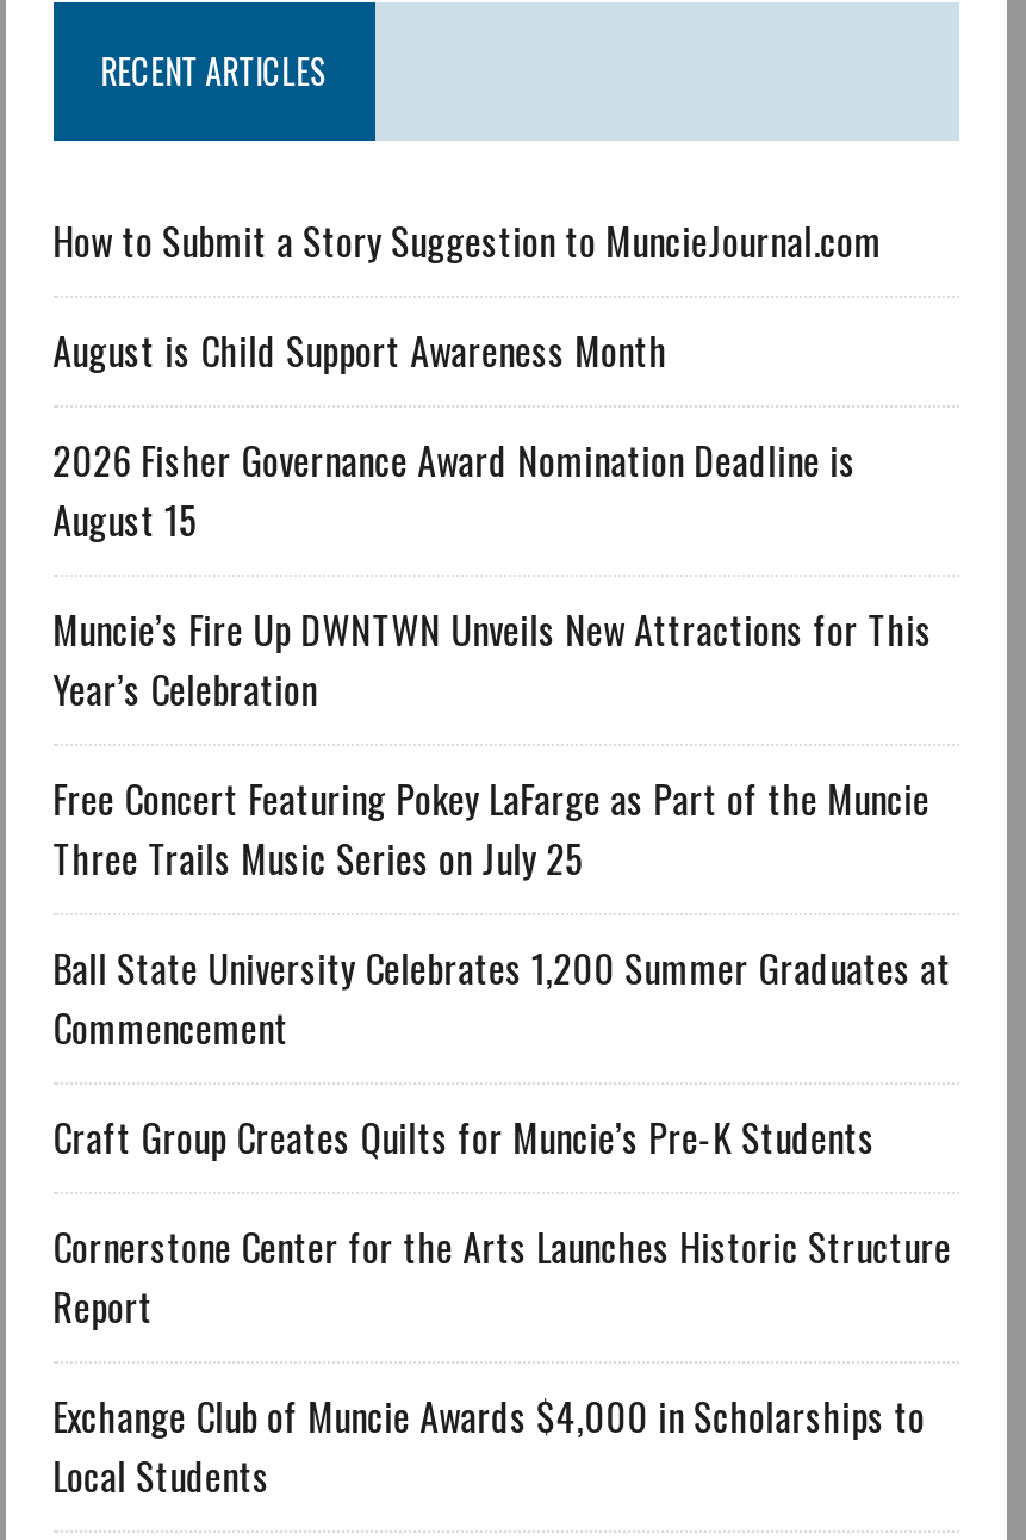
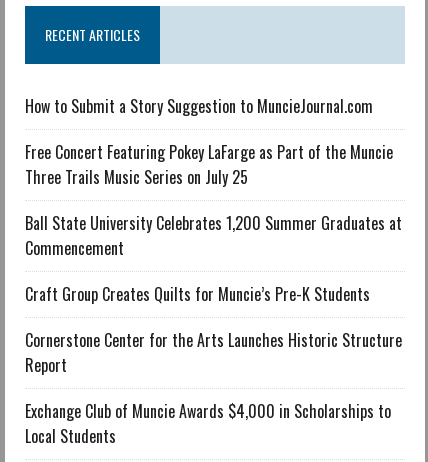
- August is Child Support Awareness Month
- 2026 Fisher Governance Award Nomination Deadline is
- August 15
- Muncie’s Fire Up DWNTWN Unveils New Attractions for This
- Year’s Celebration
